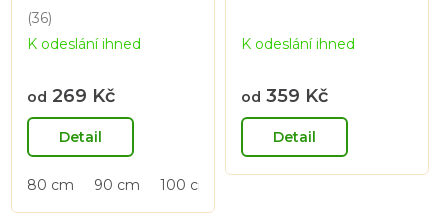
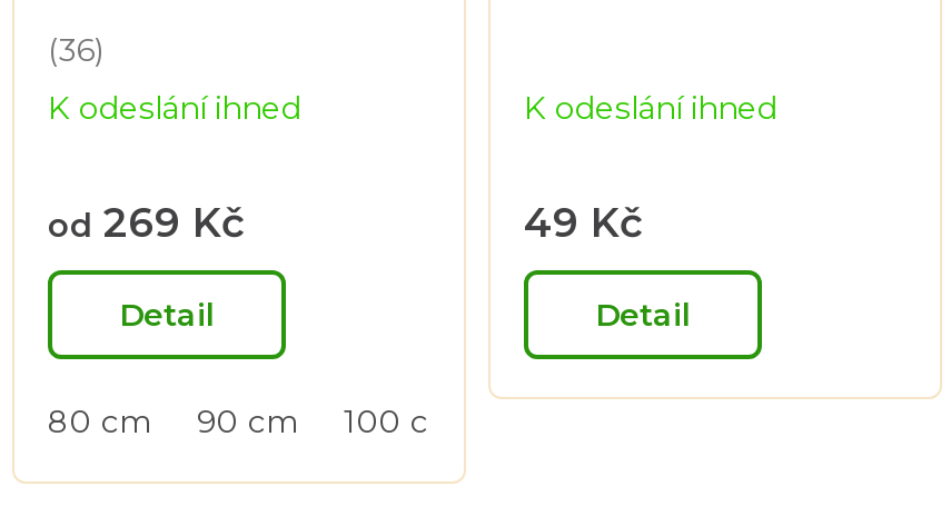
- od 359 Kč
+ 49 Kč
